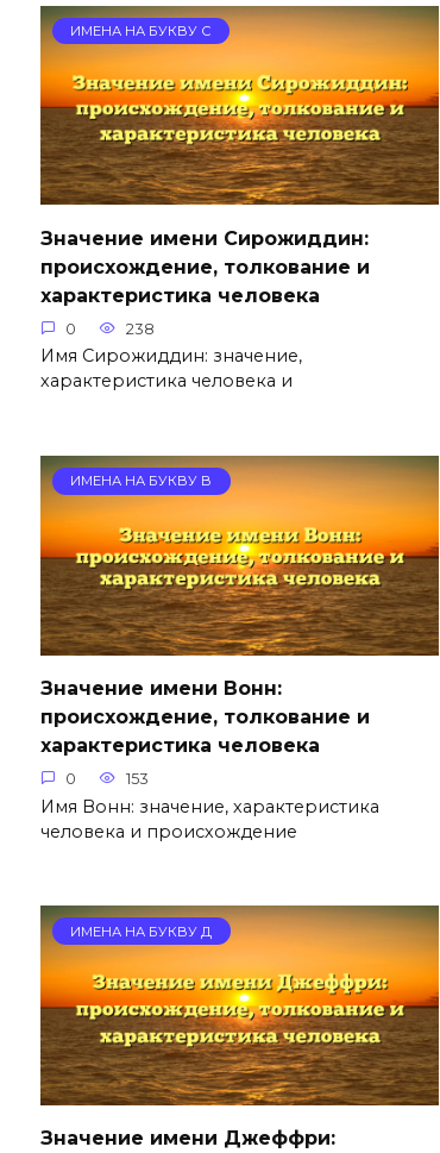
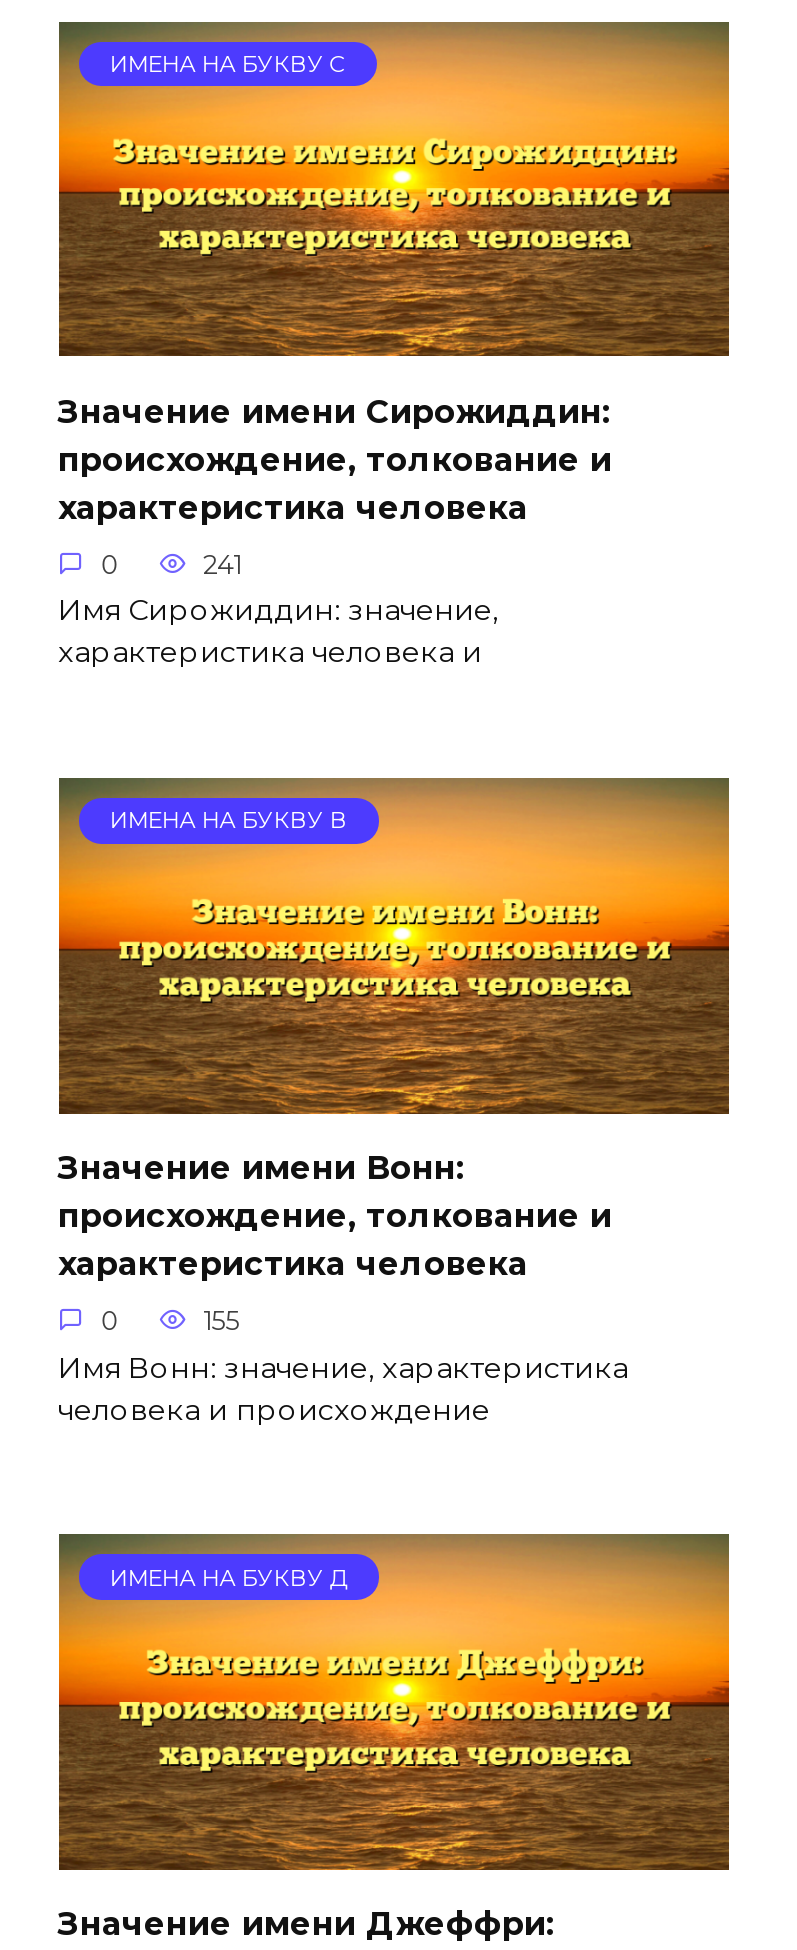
- 238
+ 241

- 153
+ 155
